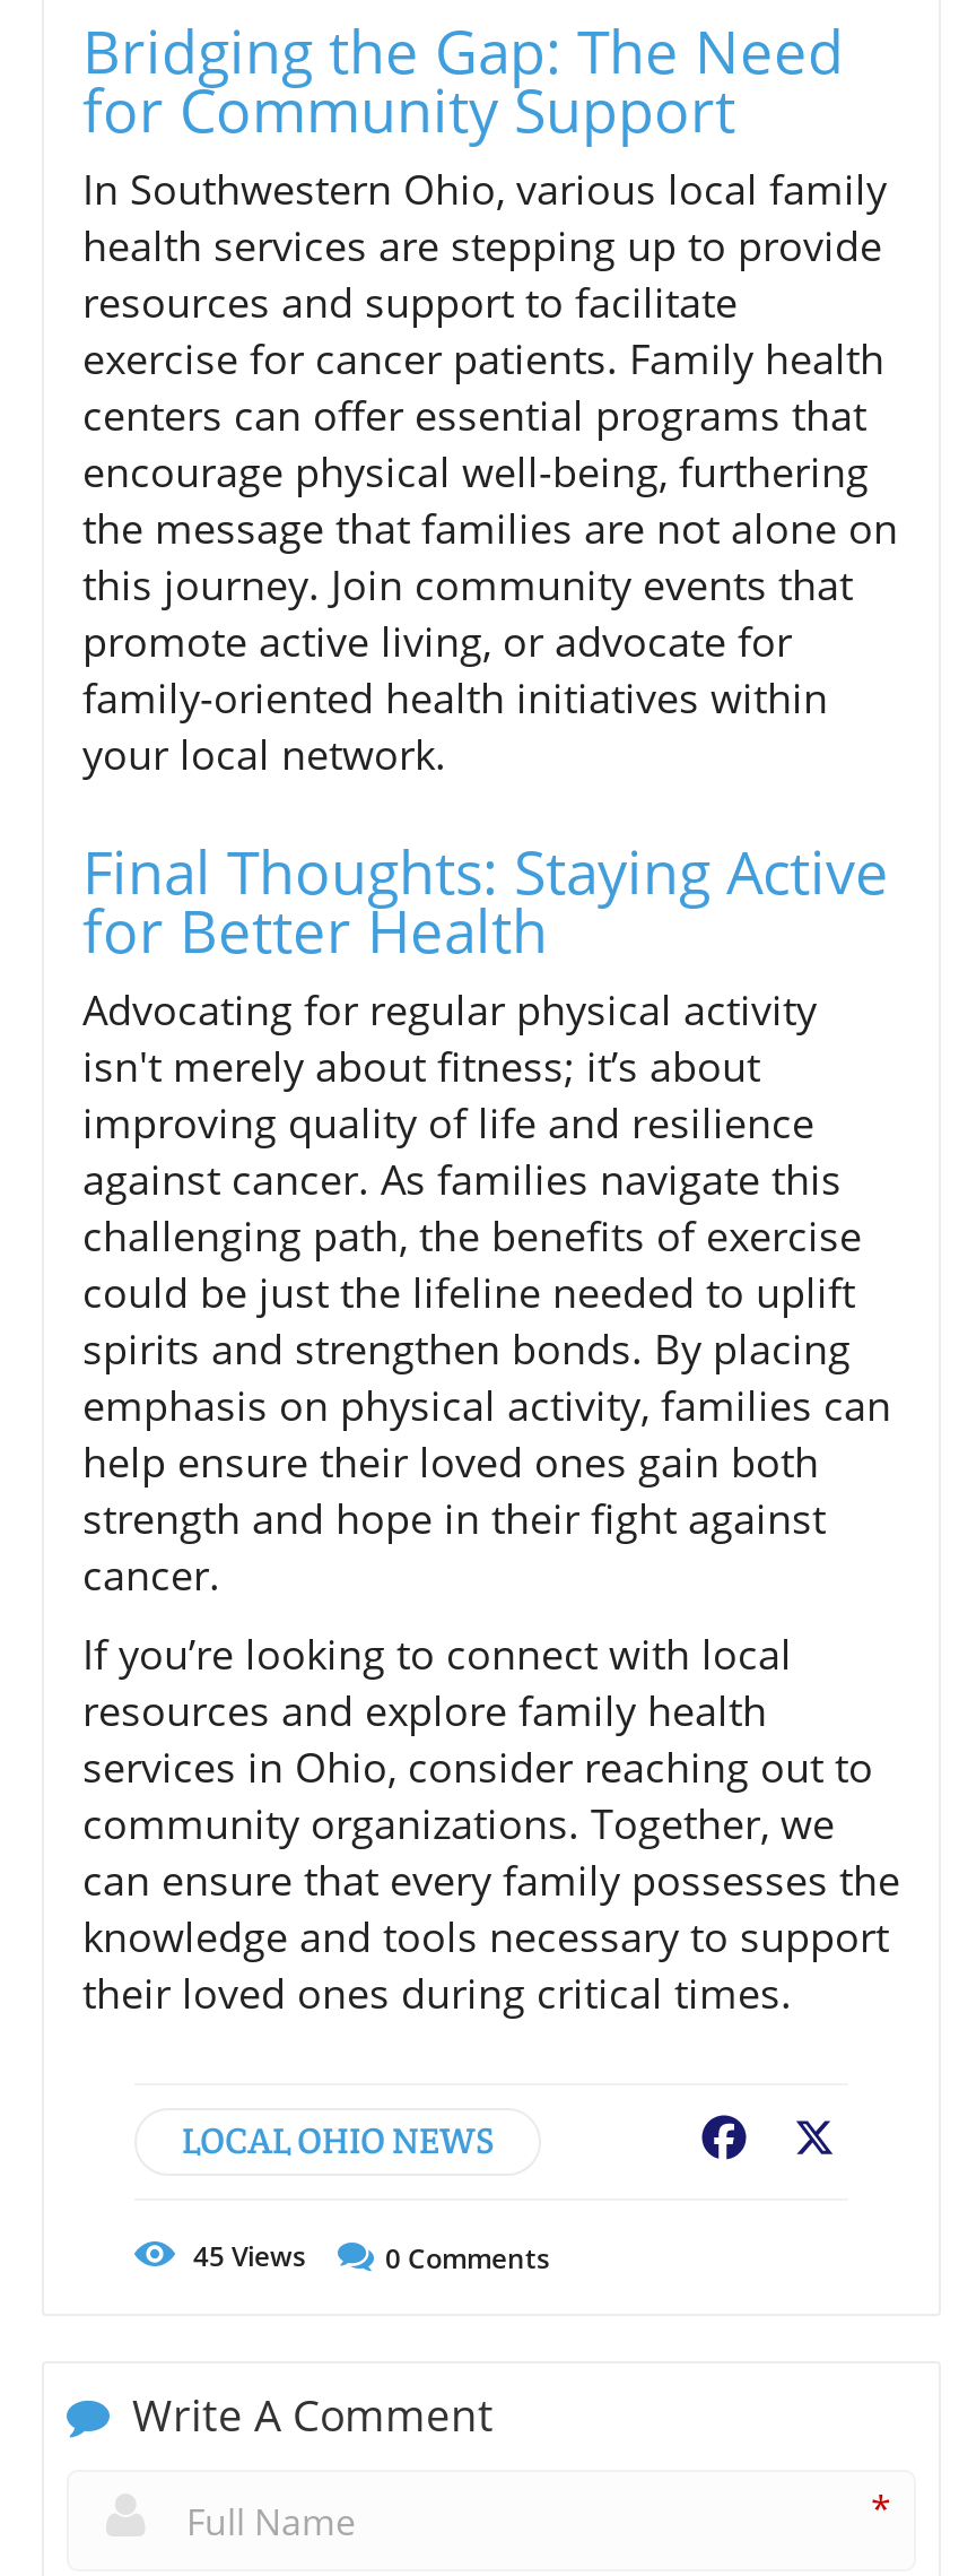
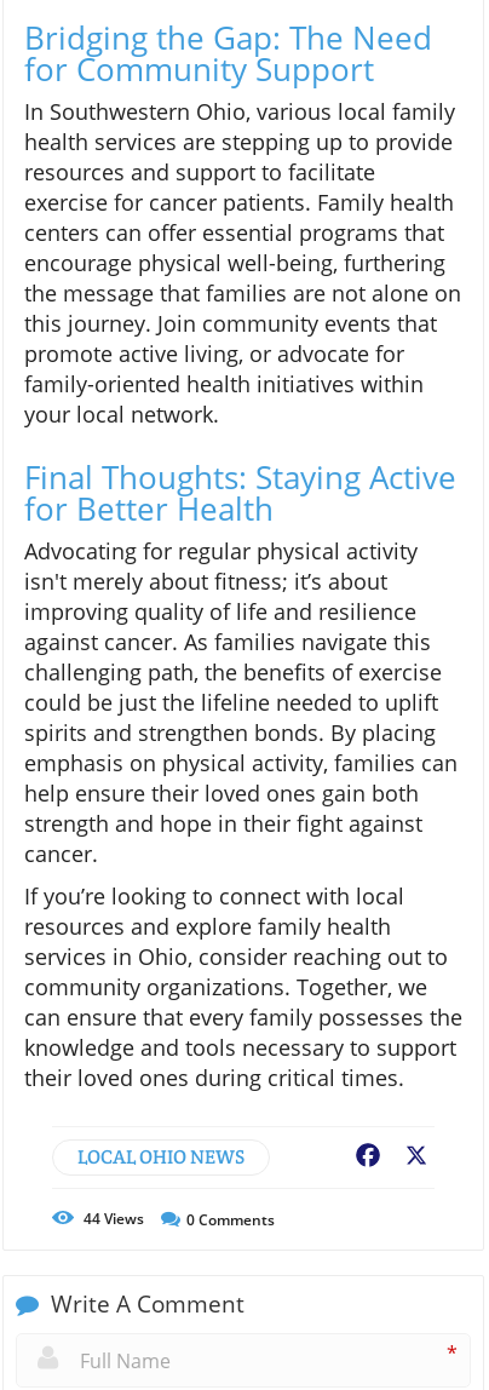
- 45 Views
+ 44 Views
